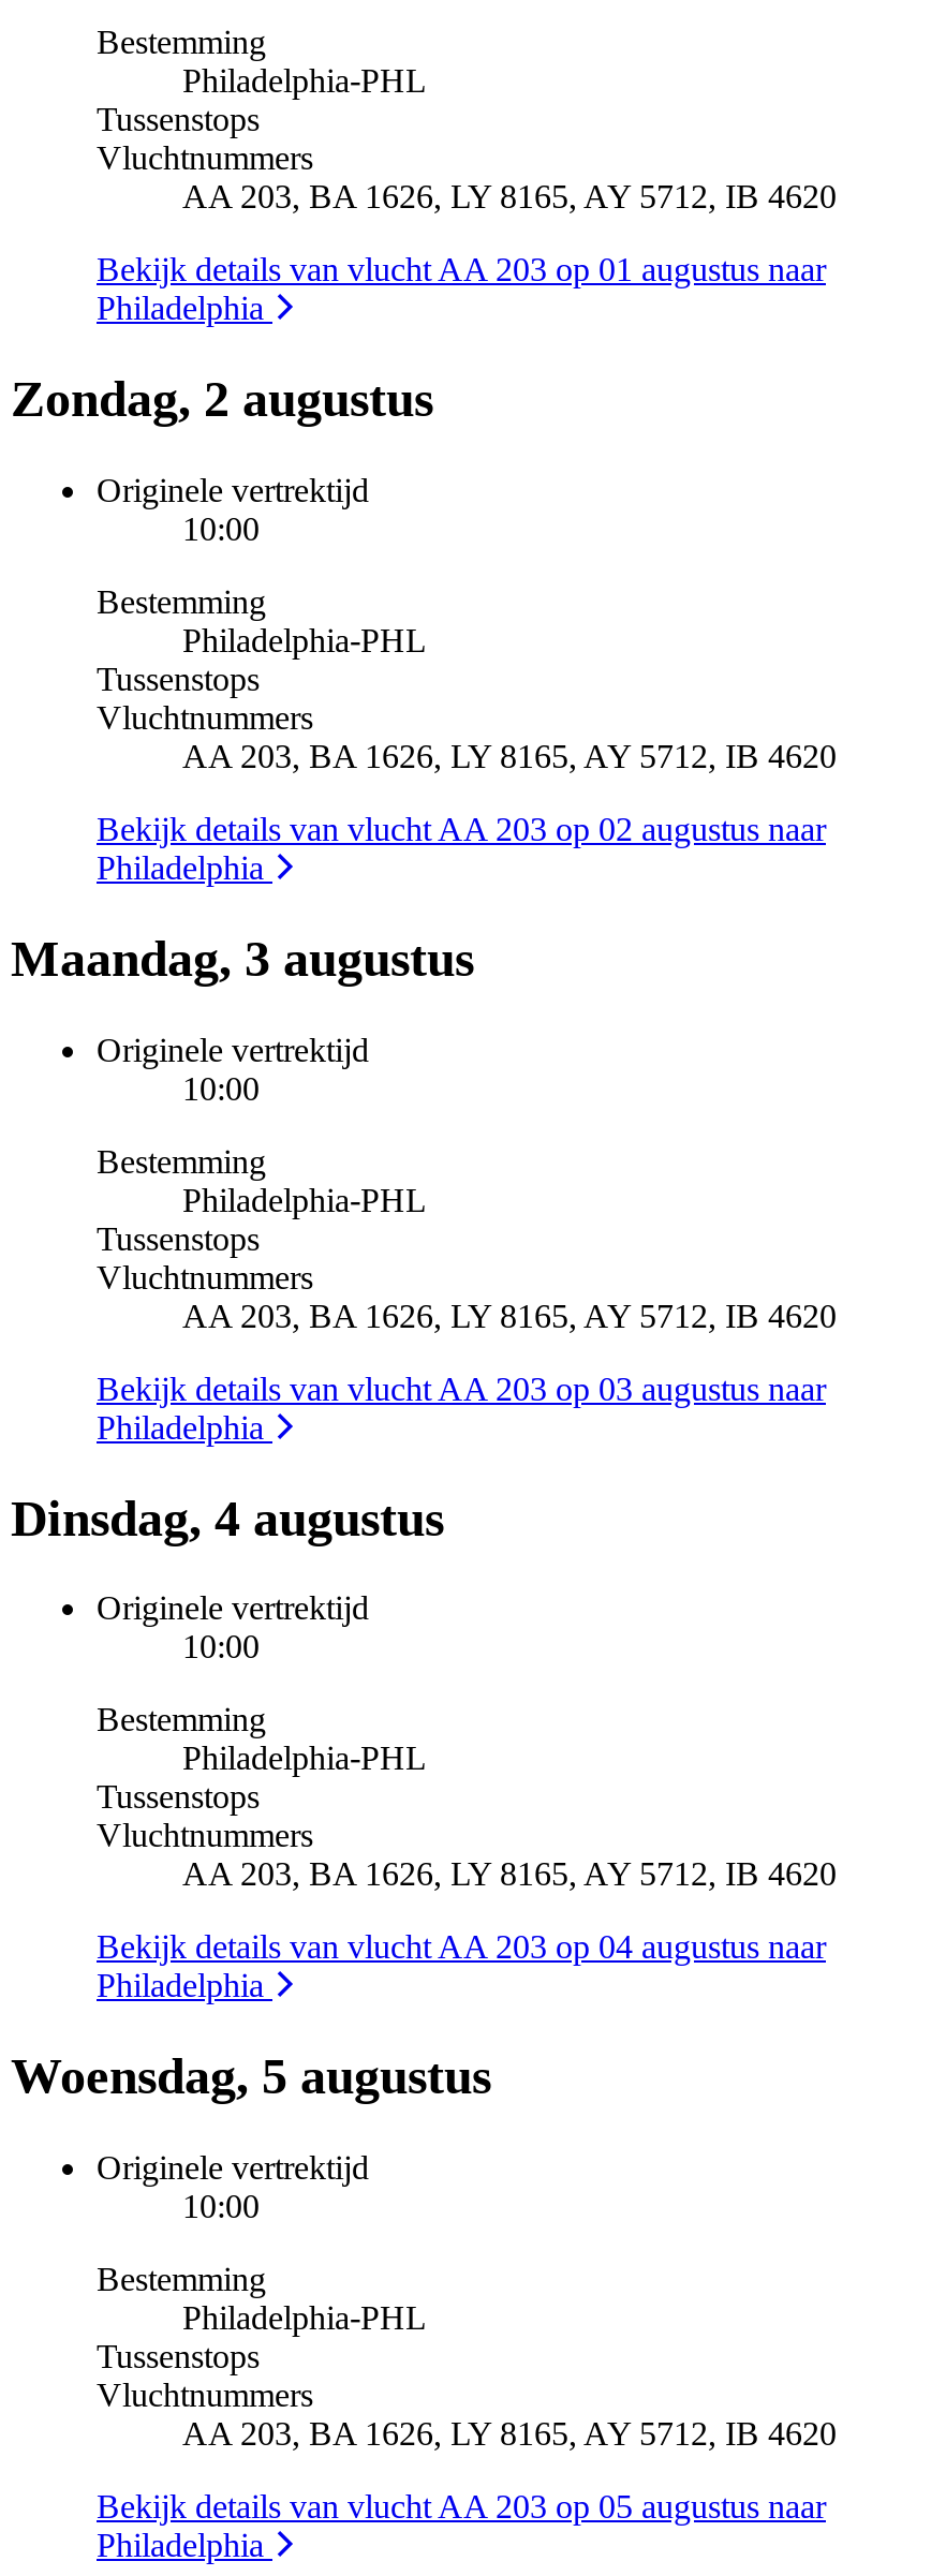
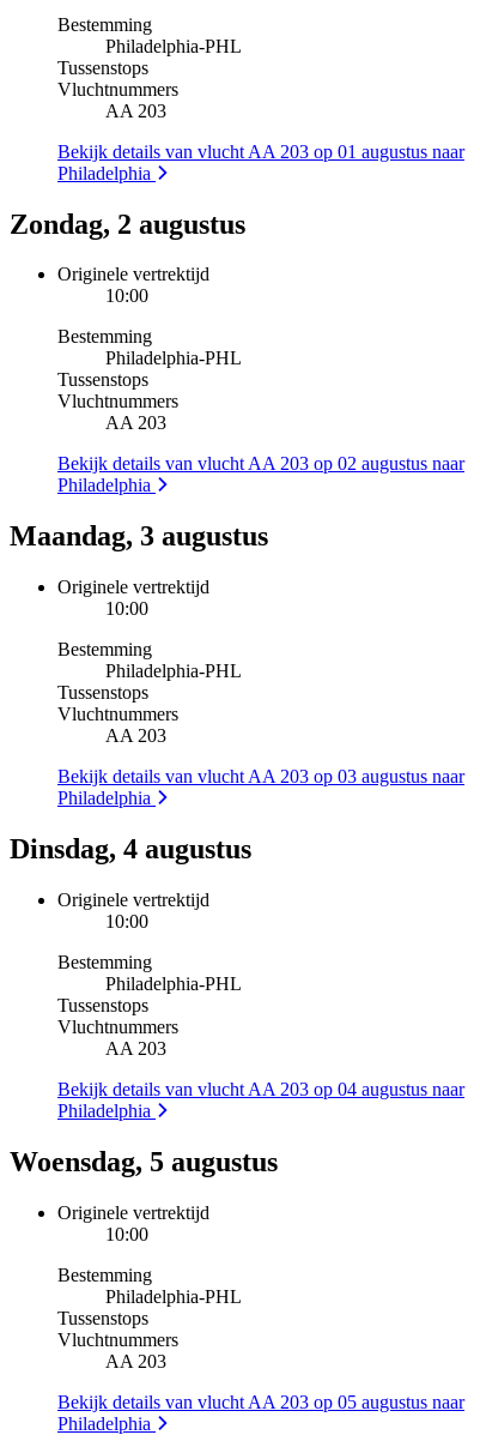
- AA 203, BA 1626, LY 8165, AY 5712, IB 4620
+ AA 203

- AA 203, BA 1626, LY 8165, AY 5712, IB 4620
+ AA 203

- AA 203, BA 1626, LY 8165, AY 5712, IB 4620
+ AA 203

- AA 203, BA 1626, LY 8165, AY 5712, IB 4620
+ AA 203

- AA 203, BA 1626, LY 8165, AY 5712, IB 4620
+ AA 203
